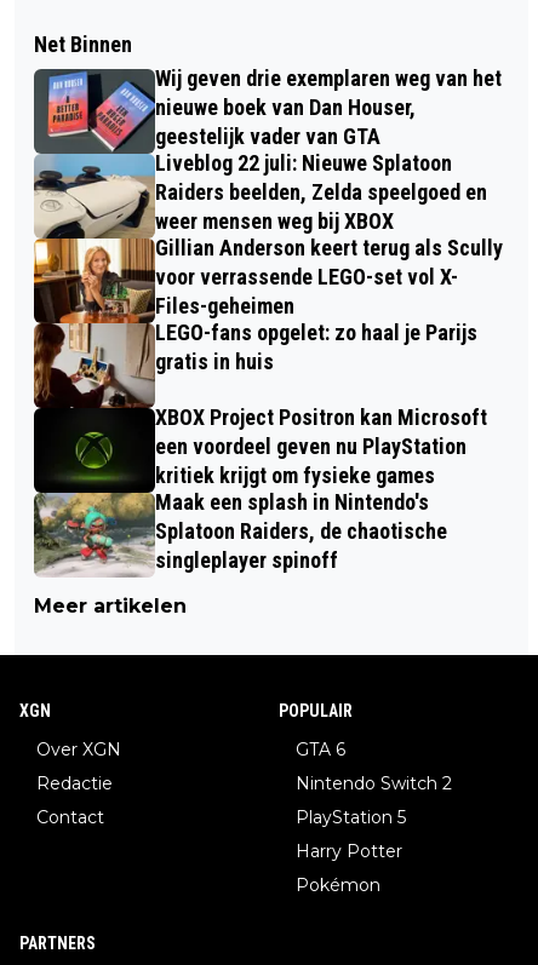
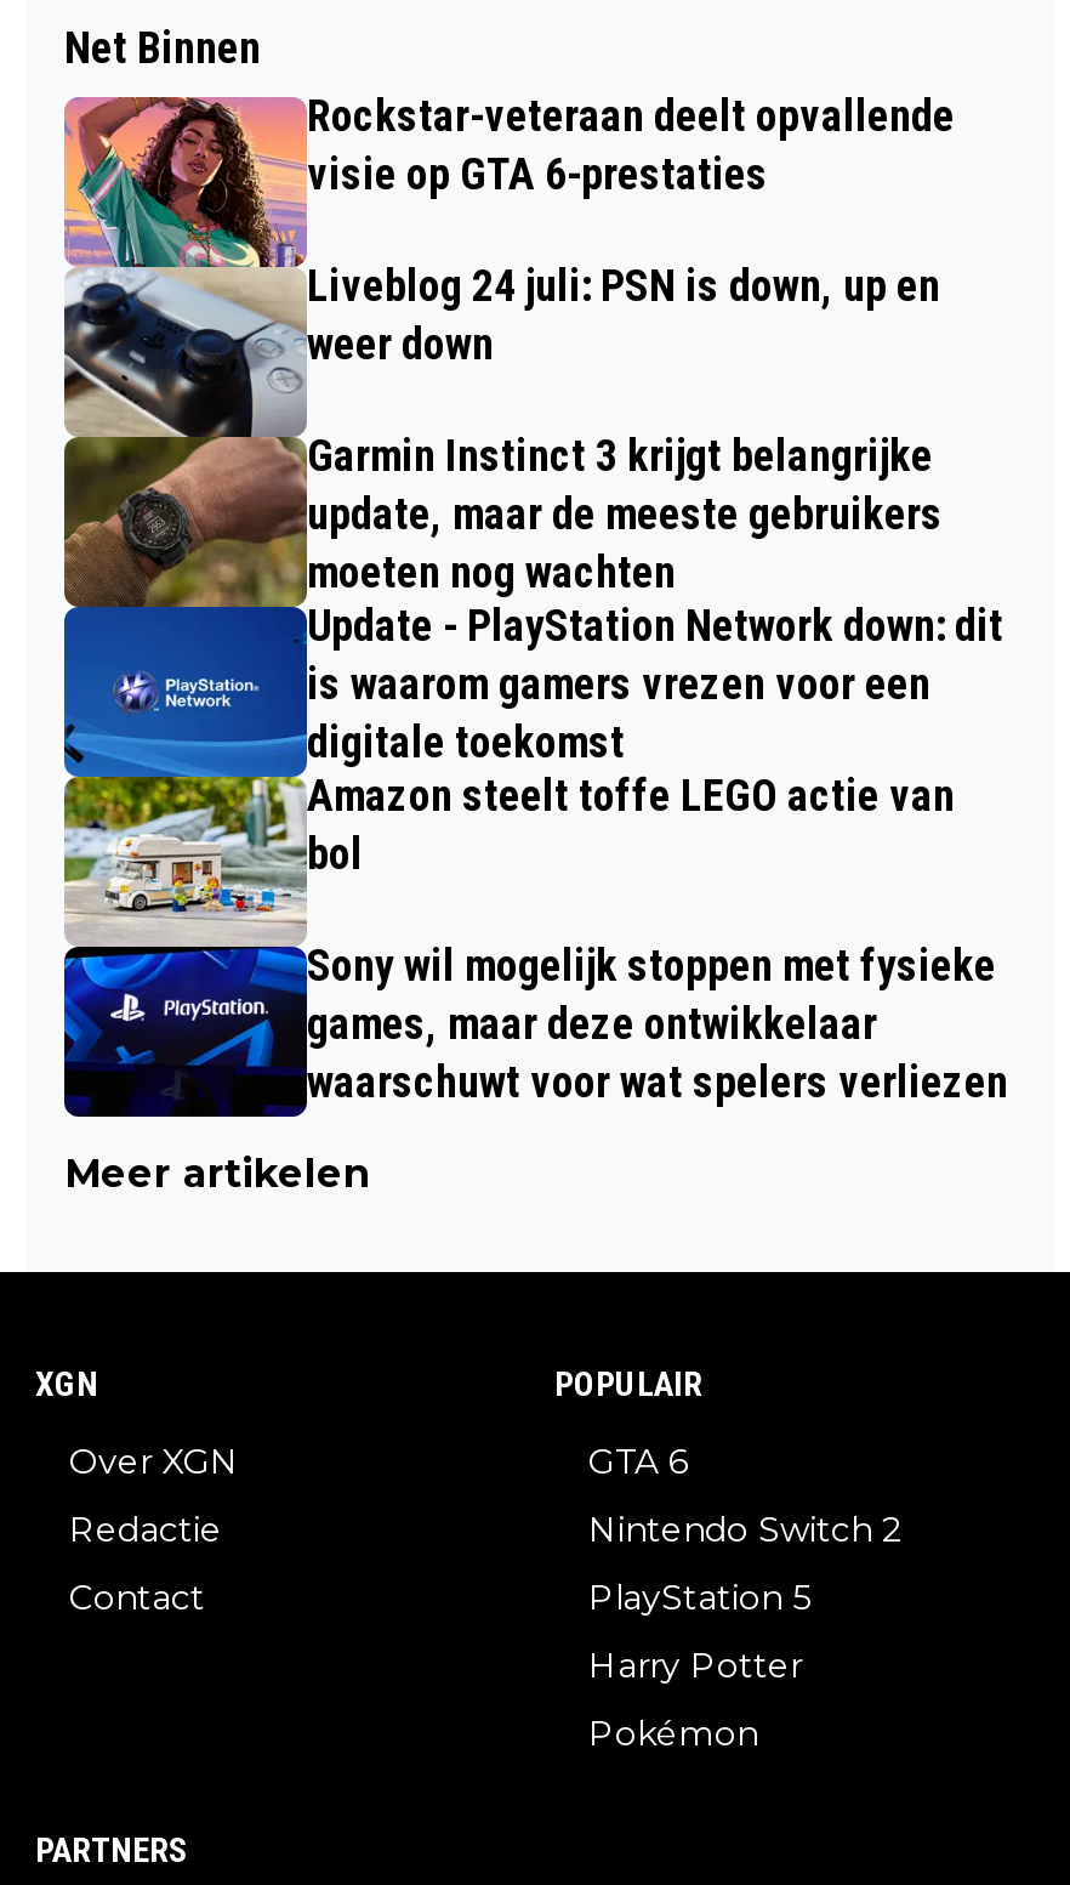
- [image]
- Wij geven drie exemplaren weg van het
- nieuwe boek van Dan Houser,
- geestelijk vader van GTA
- Liveblog 22 juli: Nieuwe Splatoon
- Raiders beelden, Zelda speelgoed en
- weer mensen weg bij XBOX
- Gillian Anderson keert terug als Scully
- voor verrassende LEGO-set vol X-
- Files-geheimen
- LEGO-fans opgelet: zo haal je Parijs
- gratis in huis
- XBOX Project Positron kan Microsoft
- een voordeel geven nu PlayStation
- kritiek krijgt om fysieke games
- Maak een splash in Nintendo's
- Splatoon Raiders, de chaotische
- singleplayer spinoff
+ [image]
+ Rockstar-veteraan deelt opvallende
+ visie op GTA 6-prestaties
+ Liveblog 24 juli: PSN is down, up en
+ weer down
+ Garmin Instinct 3 krijgt belangrijke
+ update, maar de meeste gebruikers
+ moeten nog wachten
+ Update - PlayStation Network down: dit
+ is waarom gamers vrezen voor een
+ digitale toekomst
+ Amazon steelt toffe LEGO actie van
+ bol
+ Sony wil mogelijk stoppen met fysieke
+ games, maar deze ontwikkelaar
+ waarschuwt voor wat spelers verliezen
